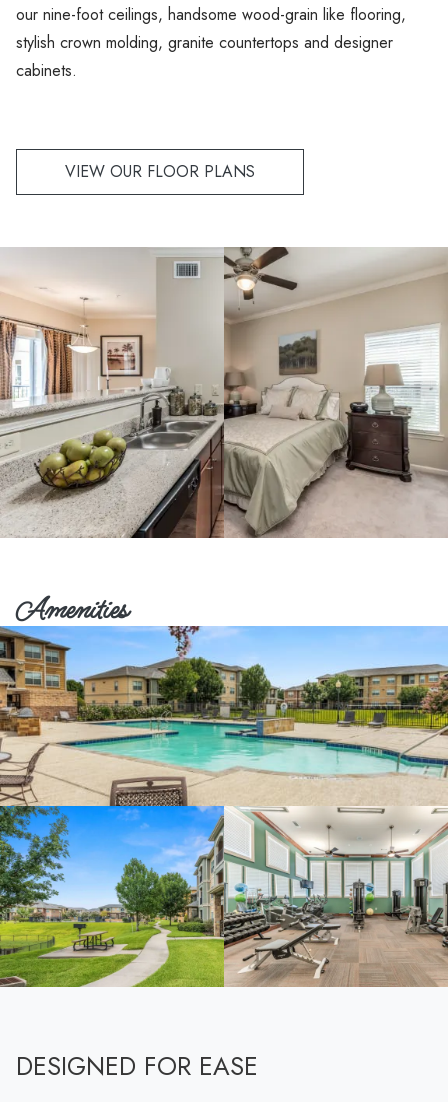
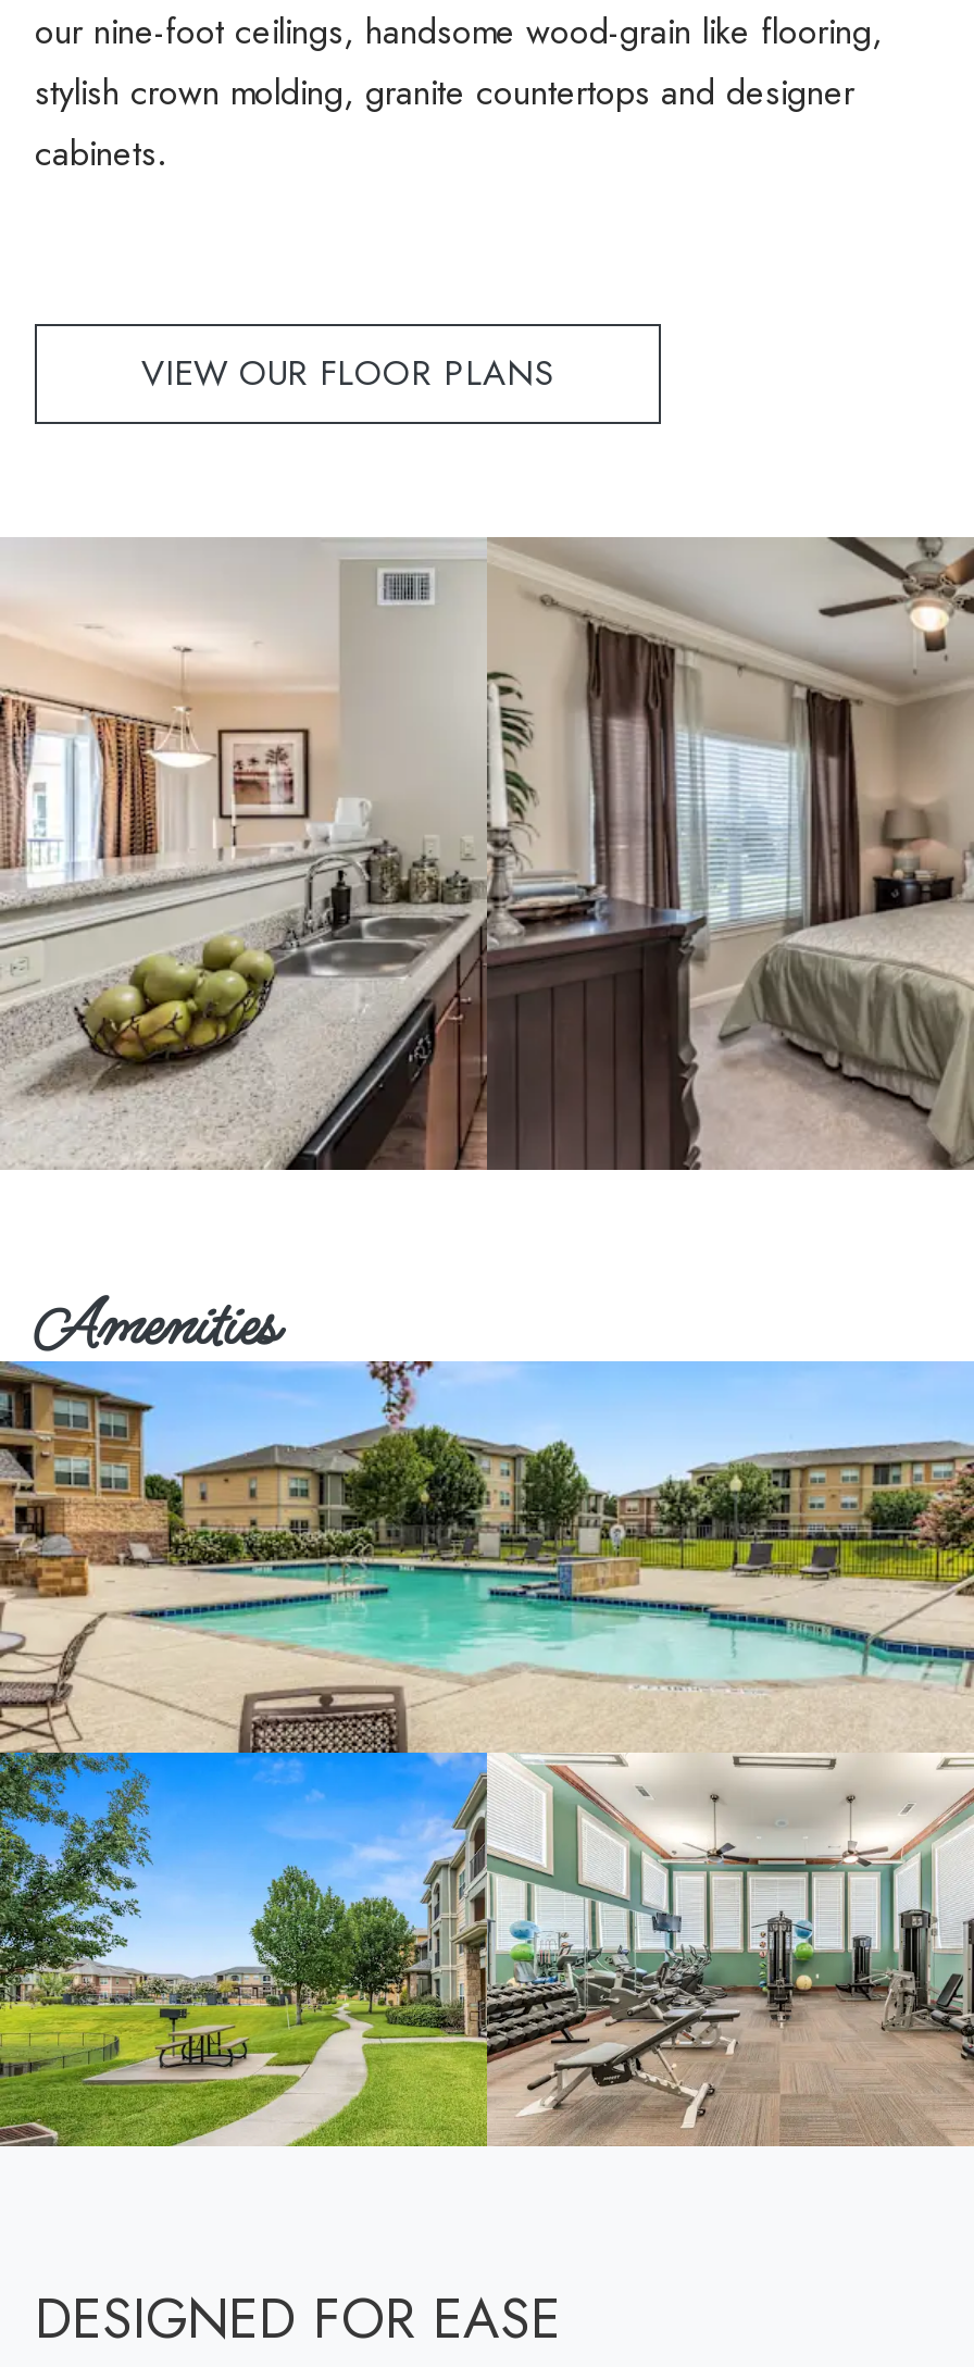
- [image]
+ [image]
